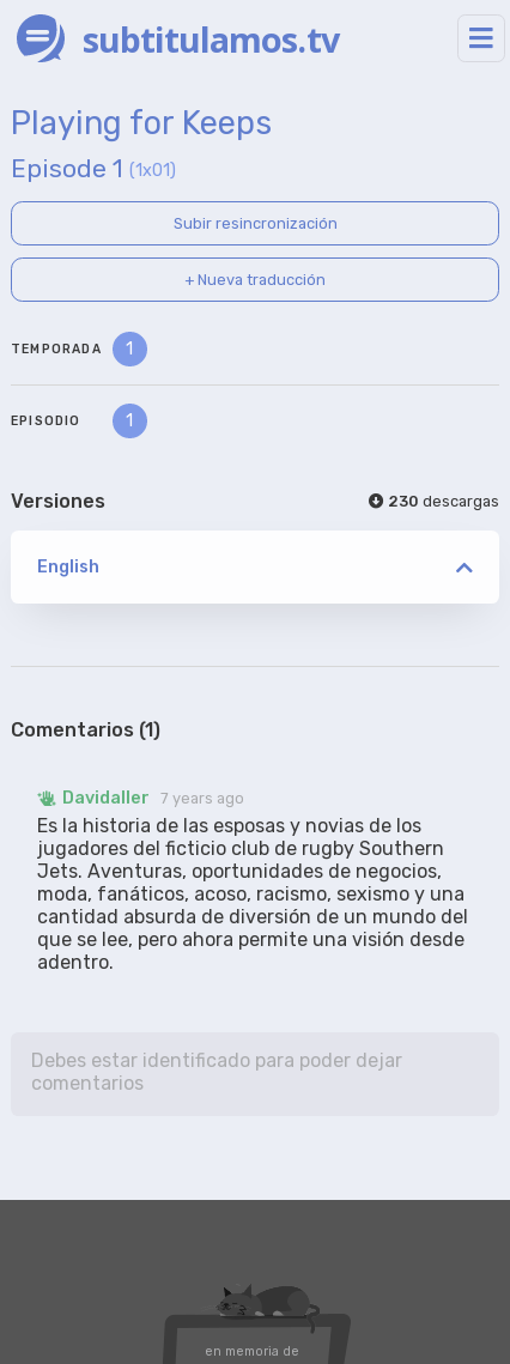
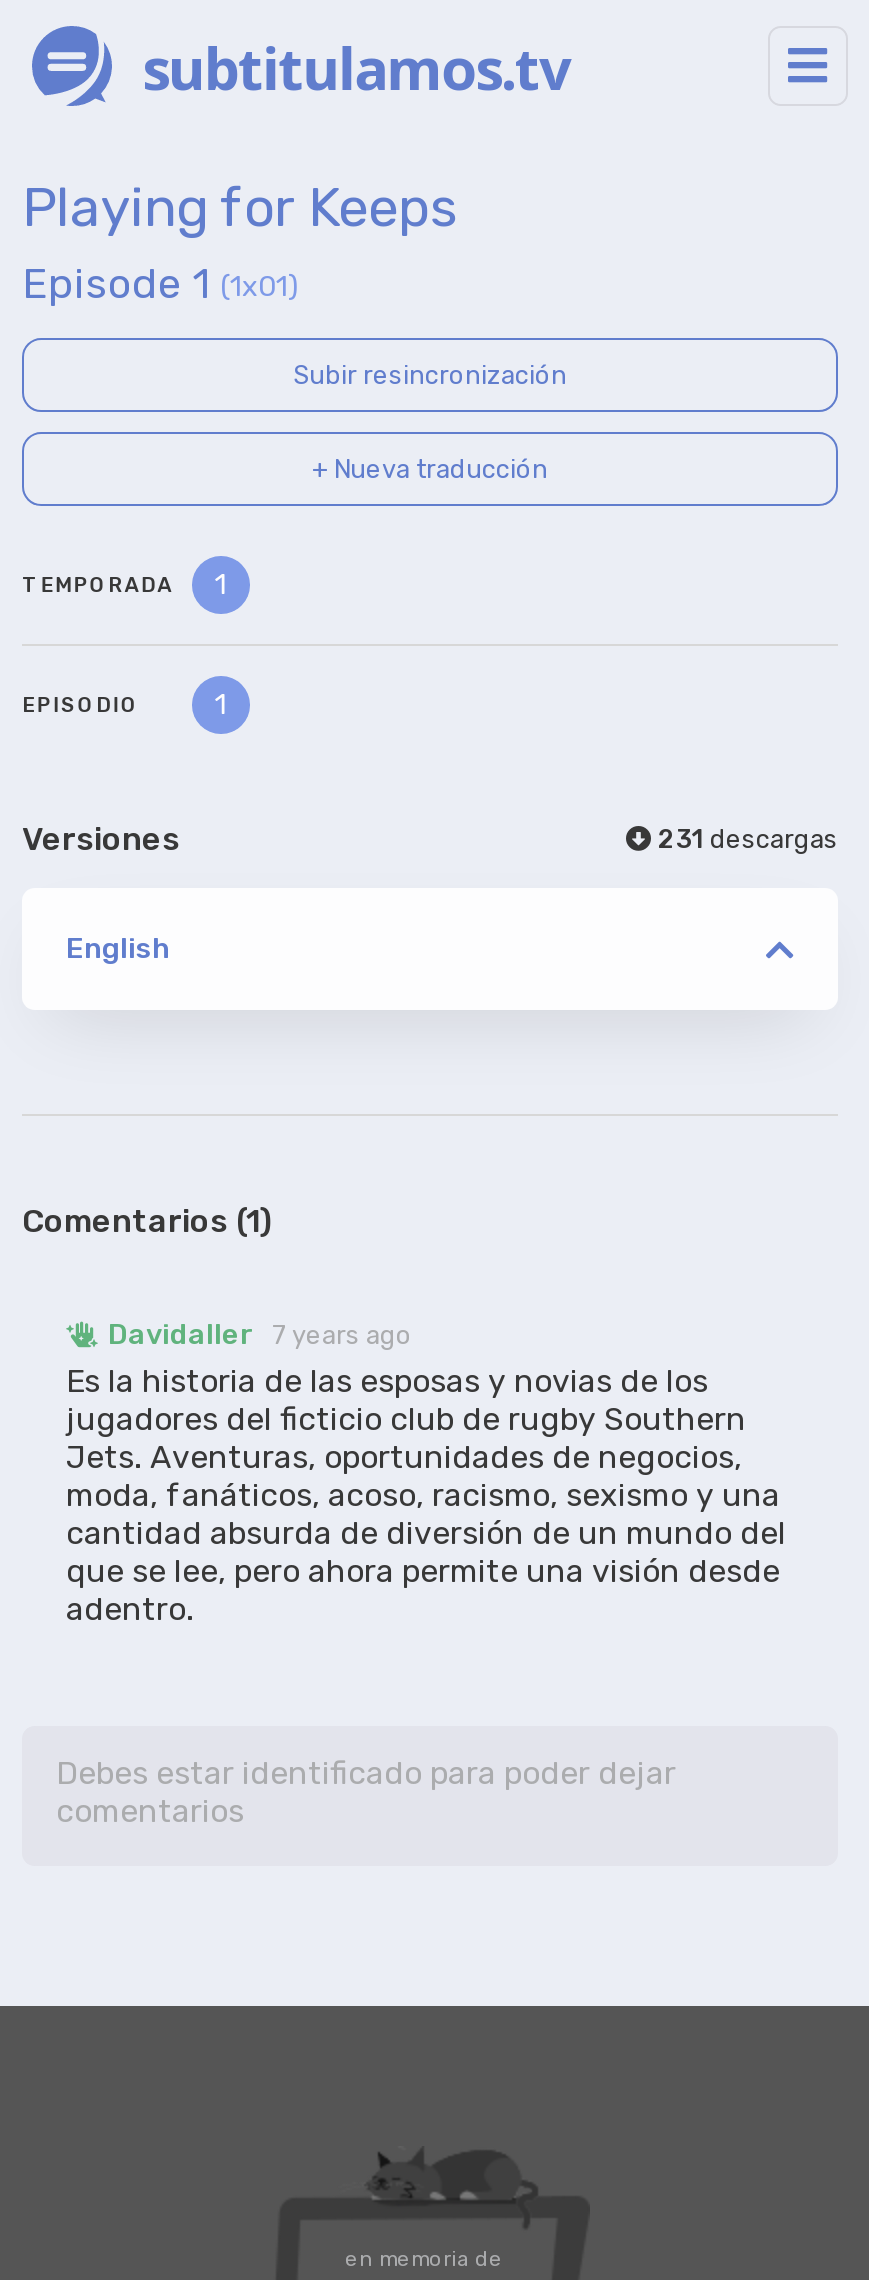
- 230 descargas
+ 231 descargas
